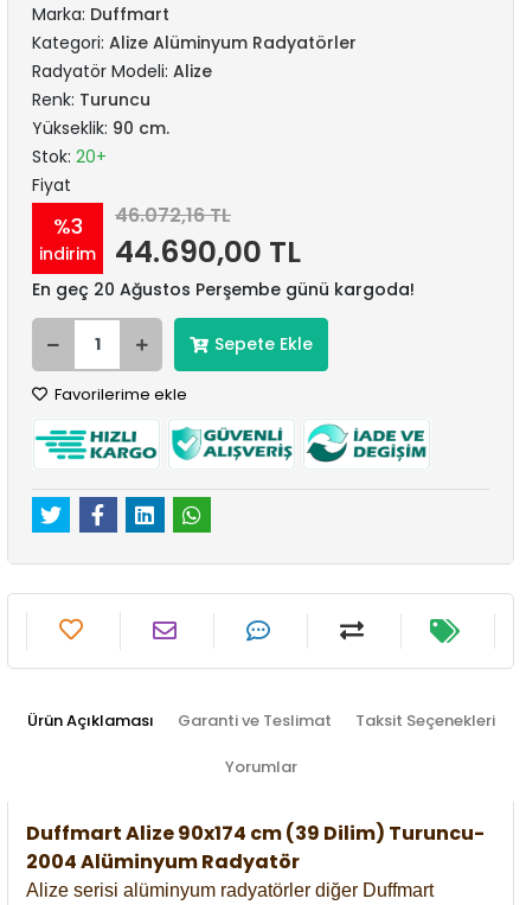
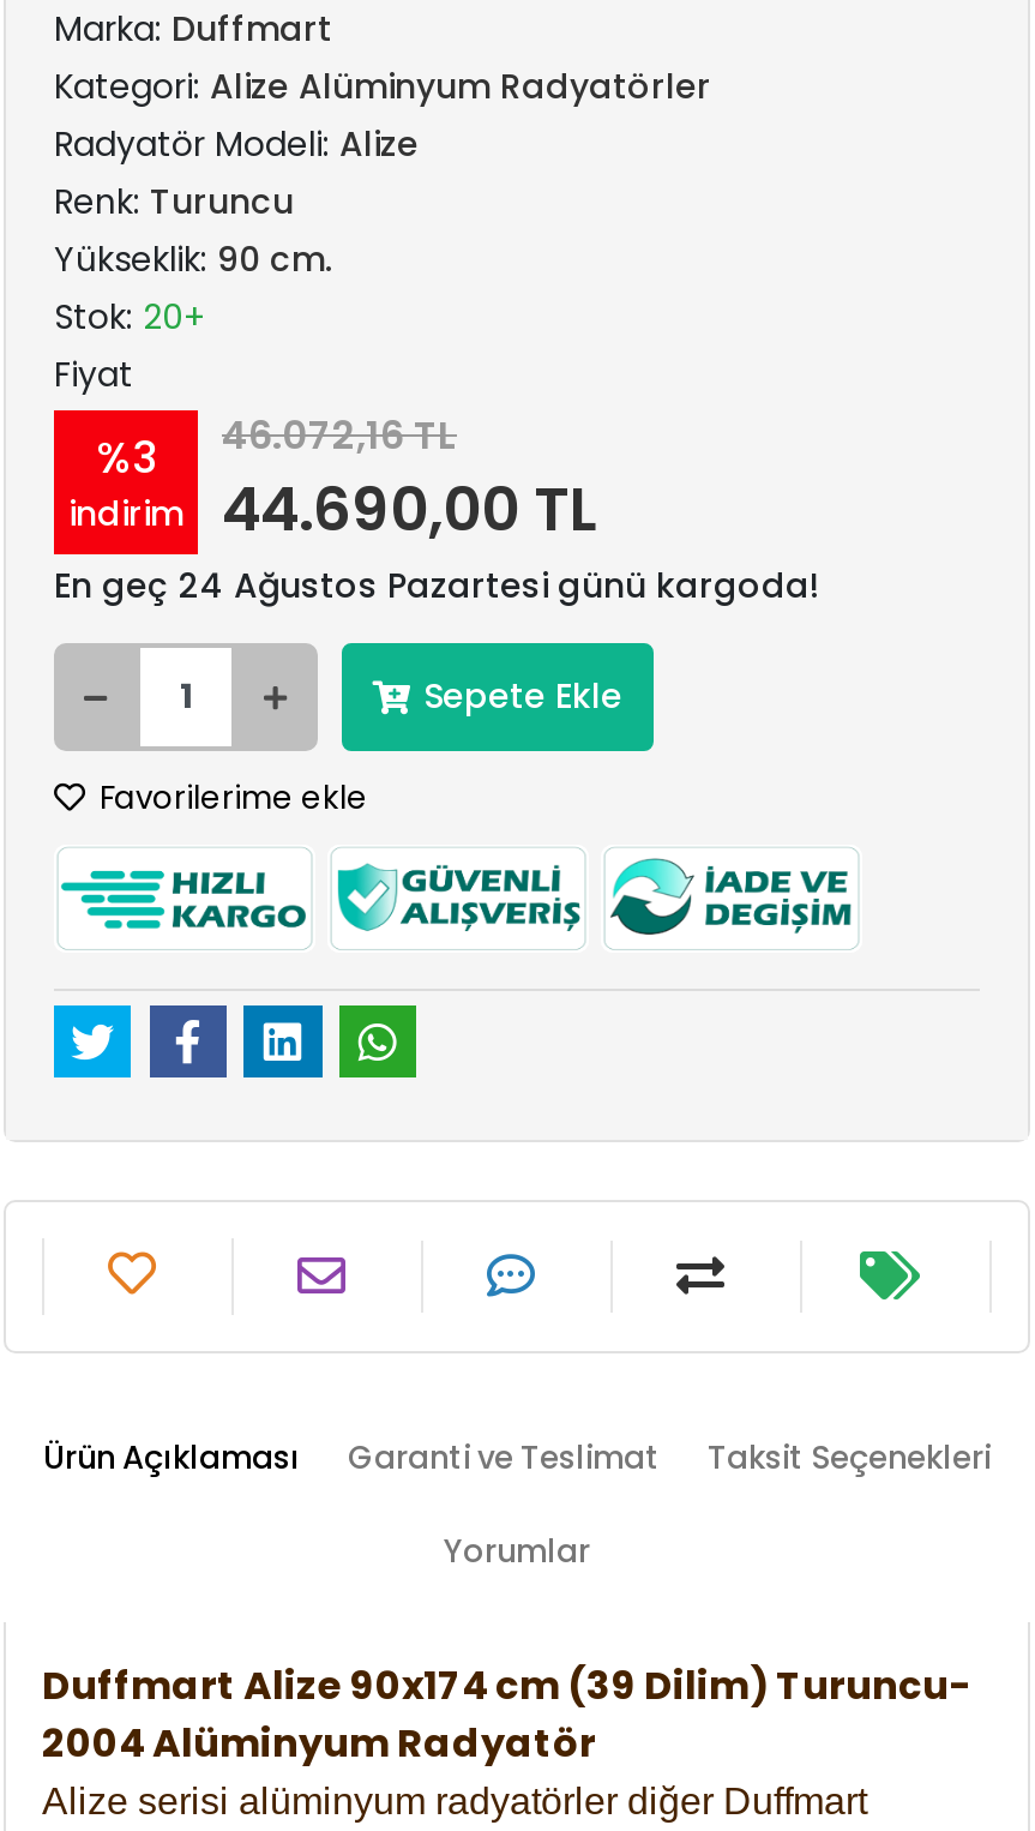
- En geç 20 Ağustos Perşembe günü kargoda!
+ En geç 24 Ağustos Pazartesi günü kargoda!
